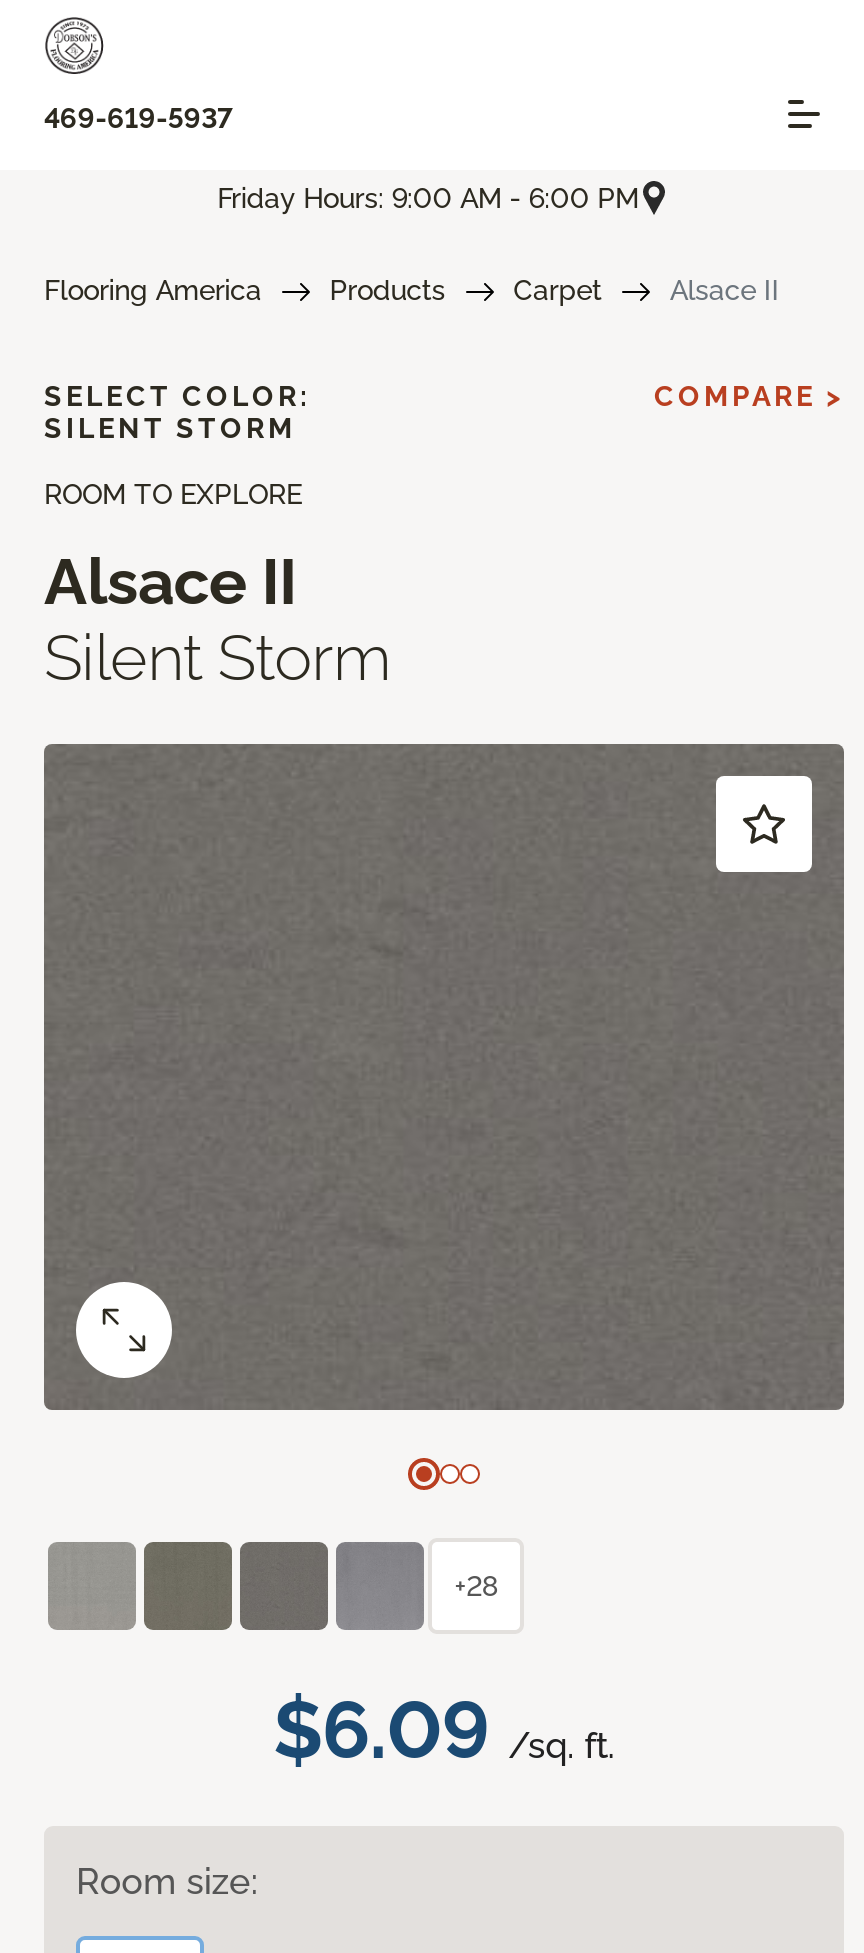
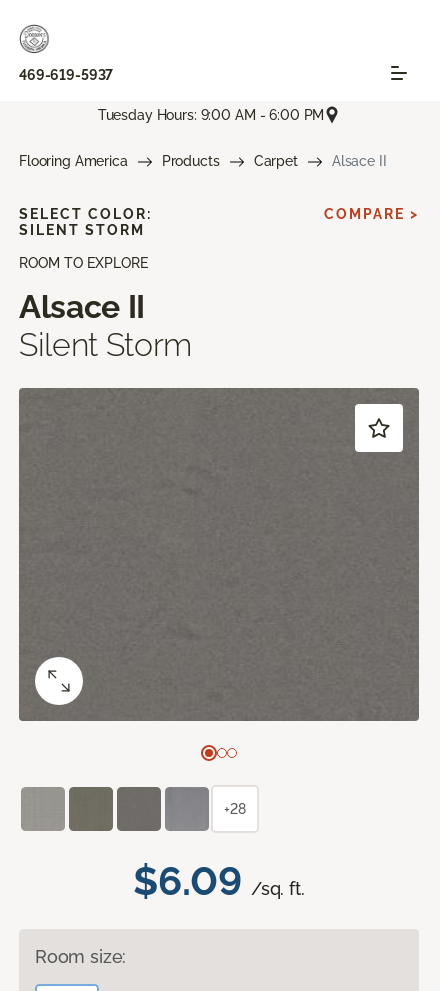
- Friday Hours: 9:00 AM - 6:00 PM
+ Tuesday Hours: 9:00 AM - 6:00 PM
